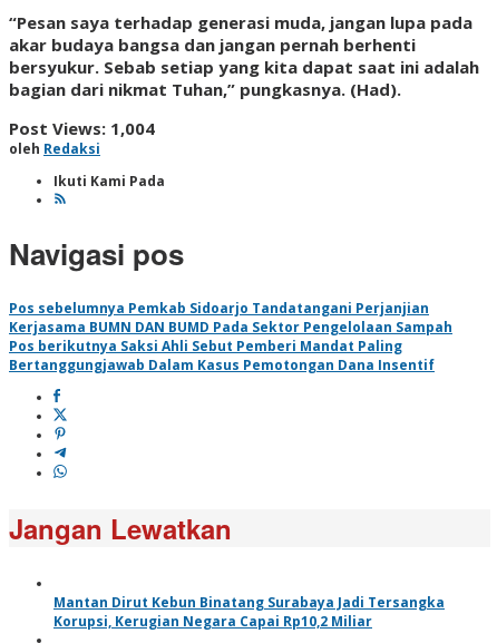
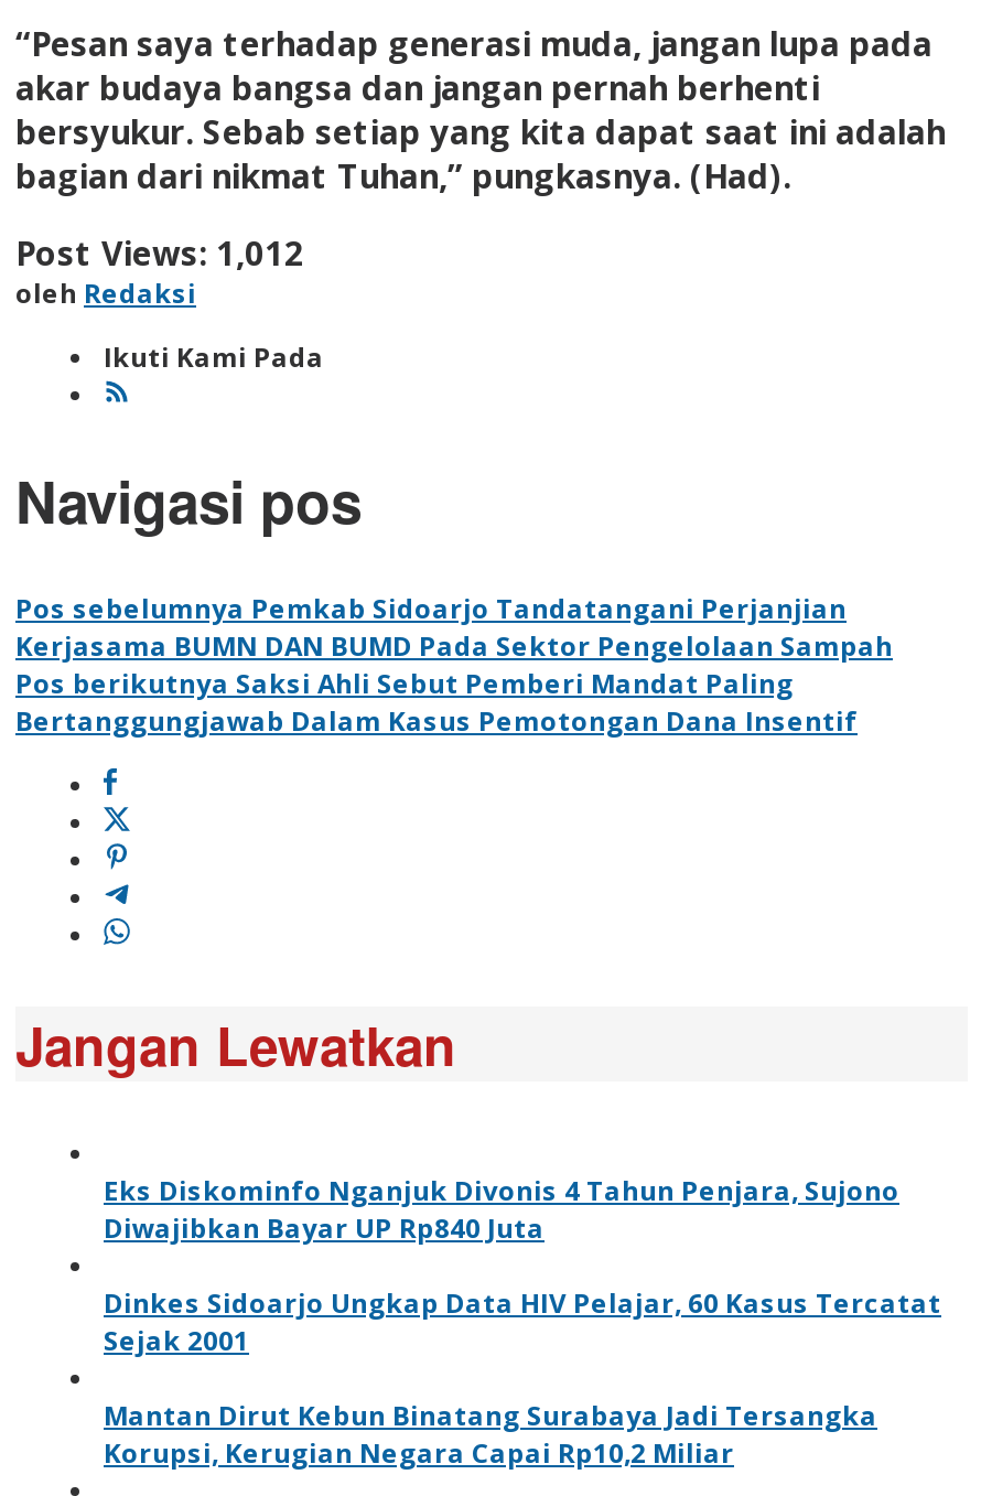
- Post Views: 1,004
+ Post Views: 1,012

+ Eks Diskominfo Nganjuk Divonis 4 Tahun Penjara, Sujono
+ Diwajibkan Bayar UP Rp840 Juta
+ Dinkes Sidoarjo Ungkap Data HIV Pelajar, 60 Kasus Tercatat
+ Sejak 2001
